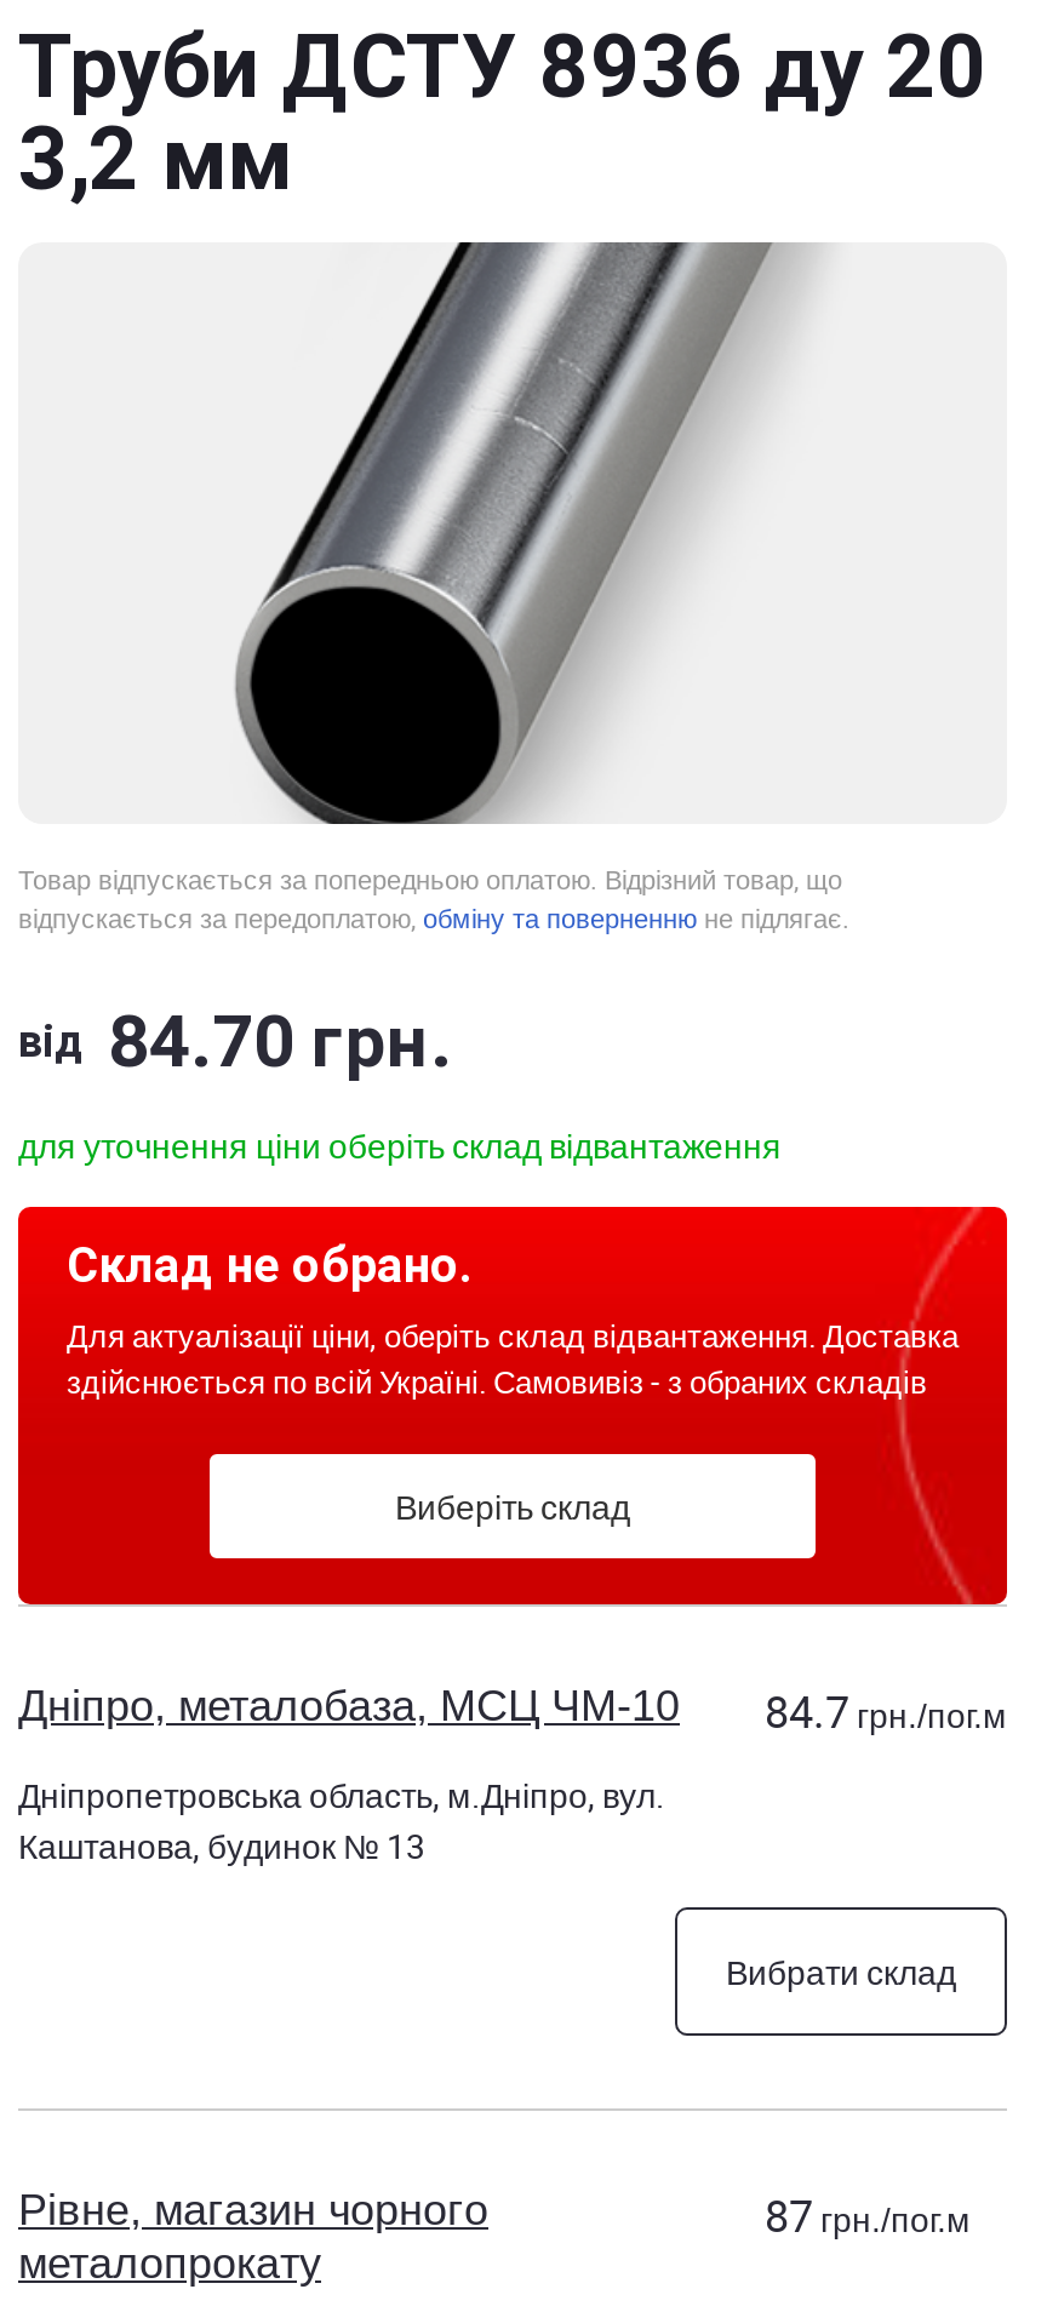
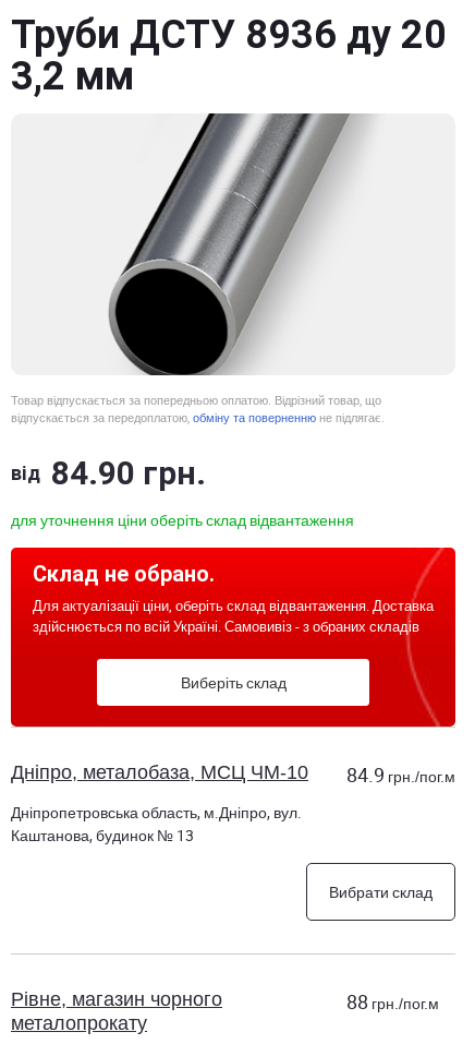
- від 84.70 грн.
+ від 84.90 грн.

- Дніпро, металобаза, МСЦ ЧМ-10 84.7 грн./пог.м
+ Дніпро, металобаза, МСЦ ЧМ-10 84.9 грн./пог.м

- 87 грн./пог.м
+ 88 грн./пог.м
